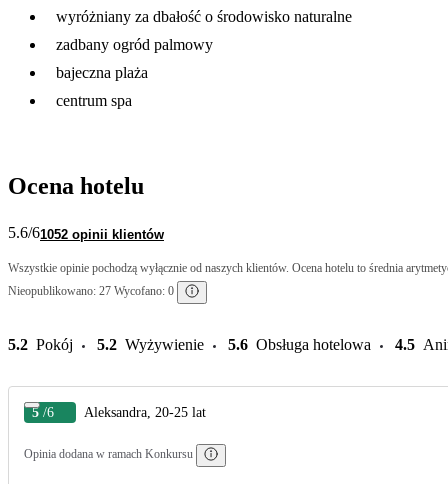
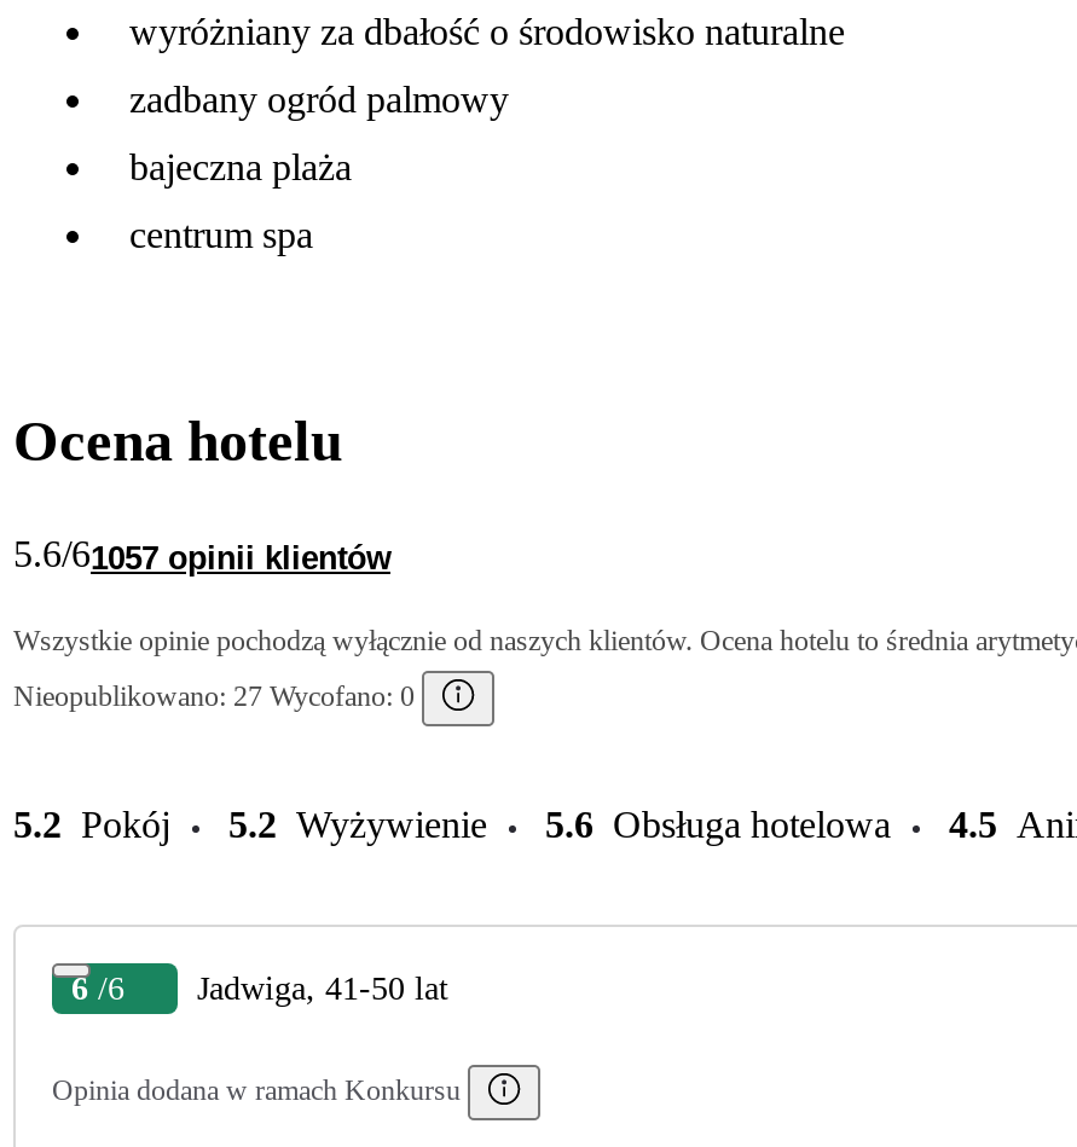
- 5.6/61052 opinii klientów
+ 5.6/61057 opinii klientów

- 5 /6
+ 6 /6

- Aleksandra, 20-25 lat
+ Jadwiga, 41-50 lat
